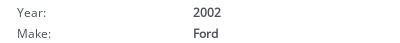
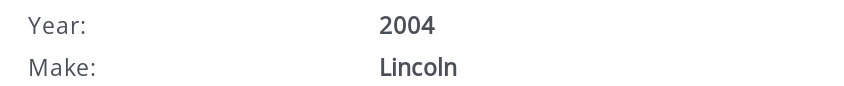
- 2002
+ 2004

- Ford
+ Lincoln
